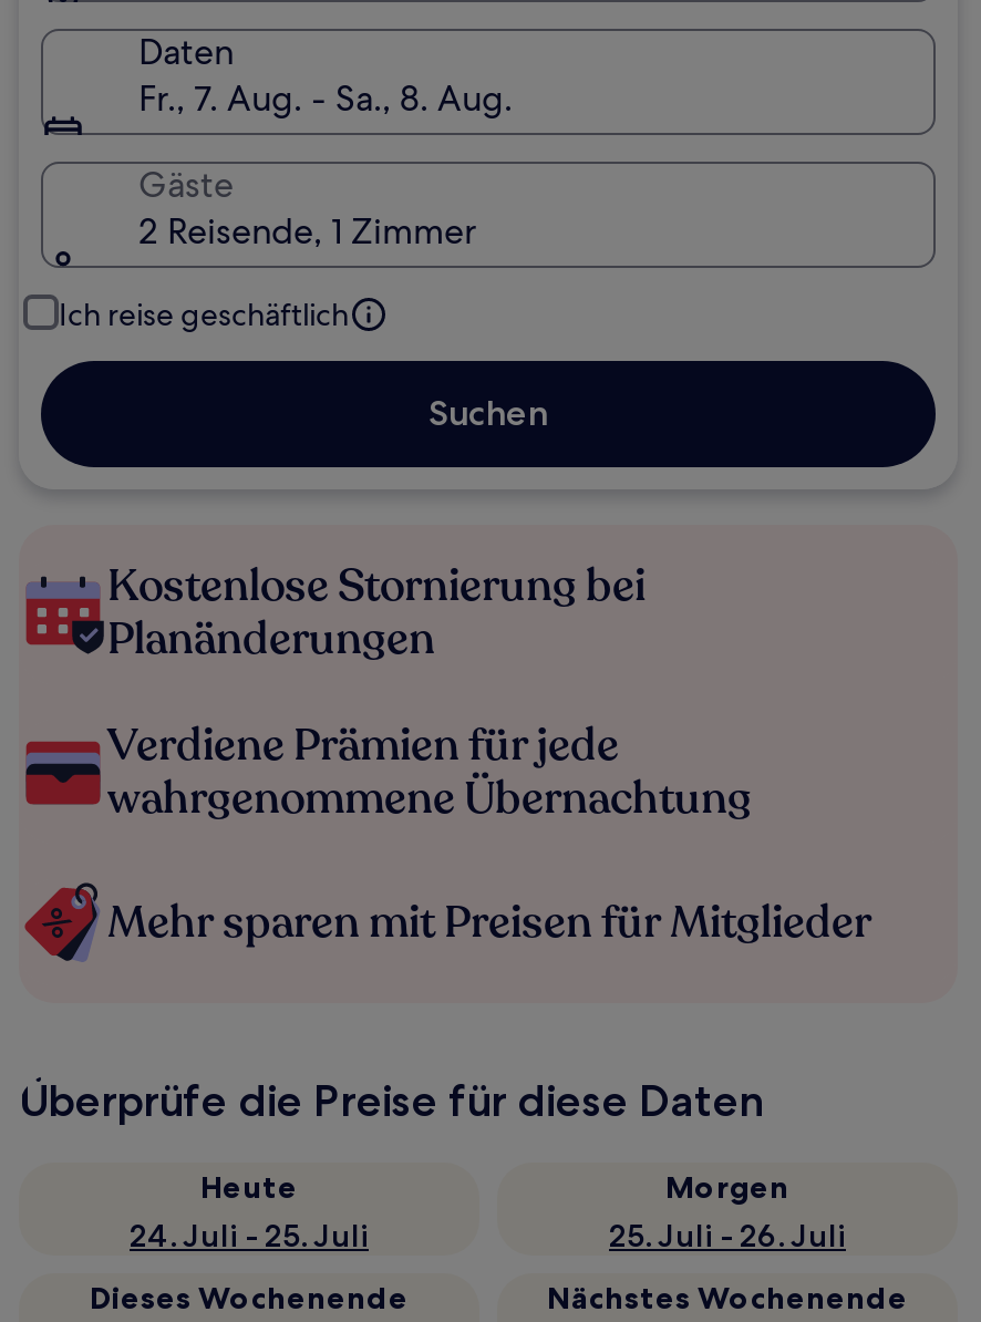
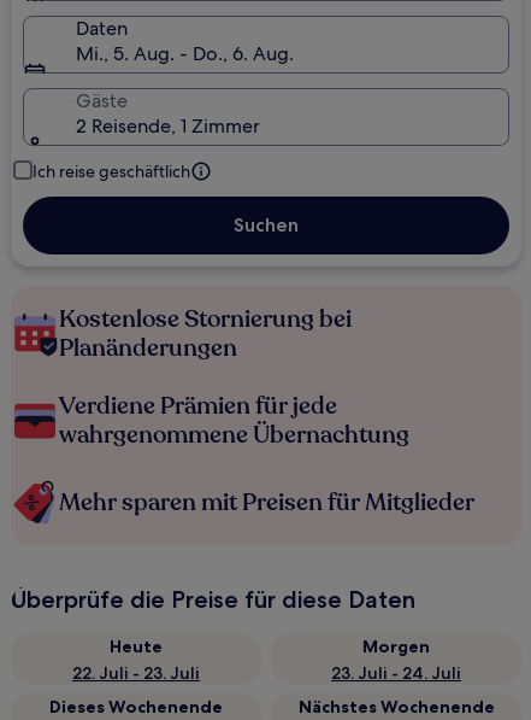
- Fr., 7. Aug. - Sa., 8. Aug.
+ Mi., 5. Aug. - Do., 6. Aug.

- 24. Juli - 25. Juli
+ 22. Juli - 23. Juli

- 25. Juli - 26. Juli
+ 23. Juli - 24. Juli
